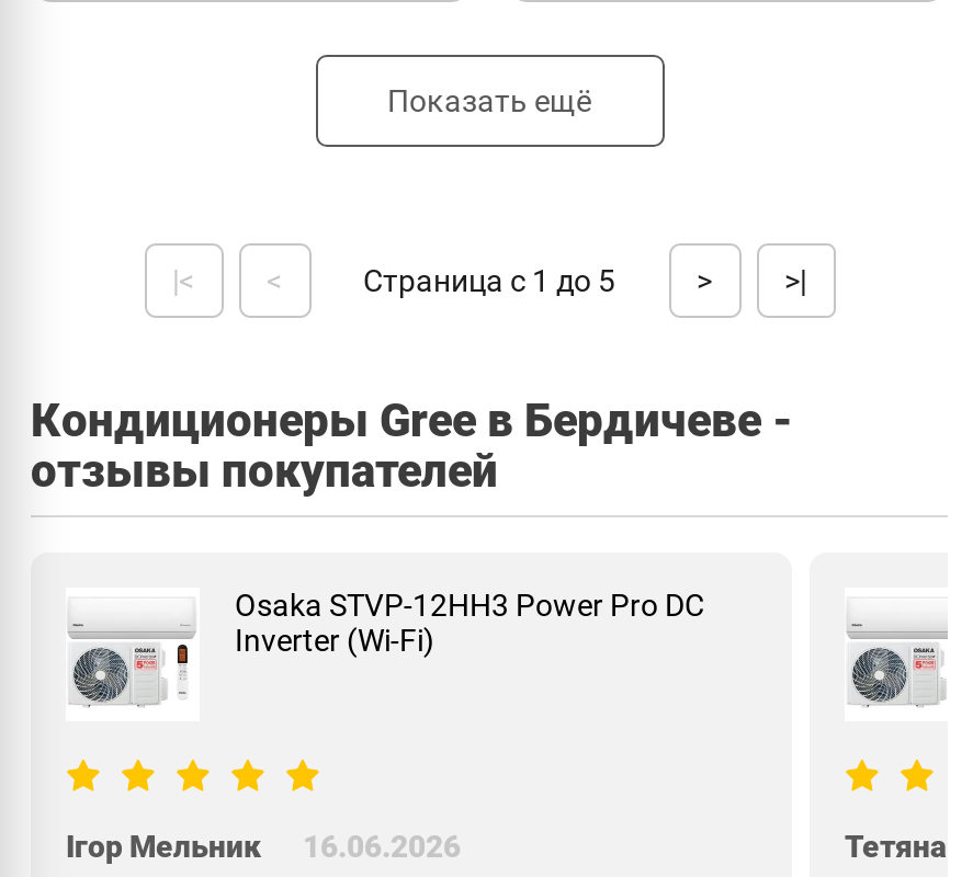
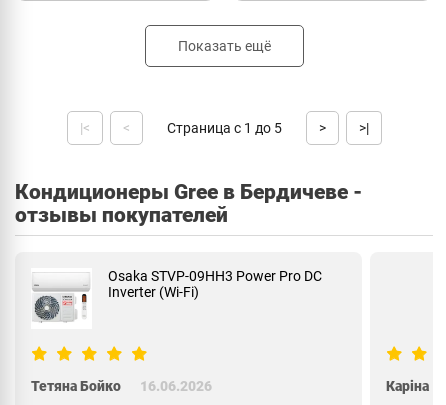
- [image]
